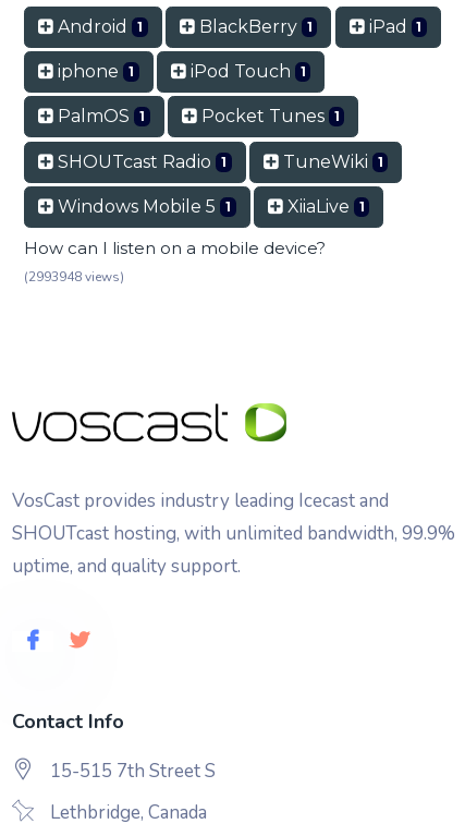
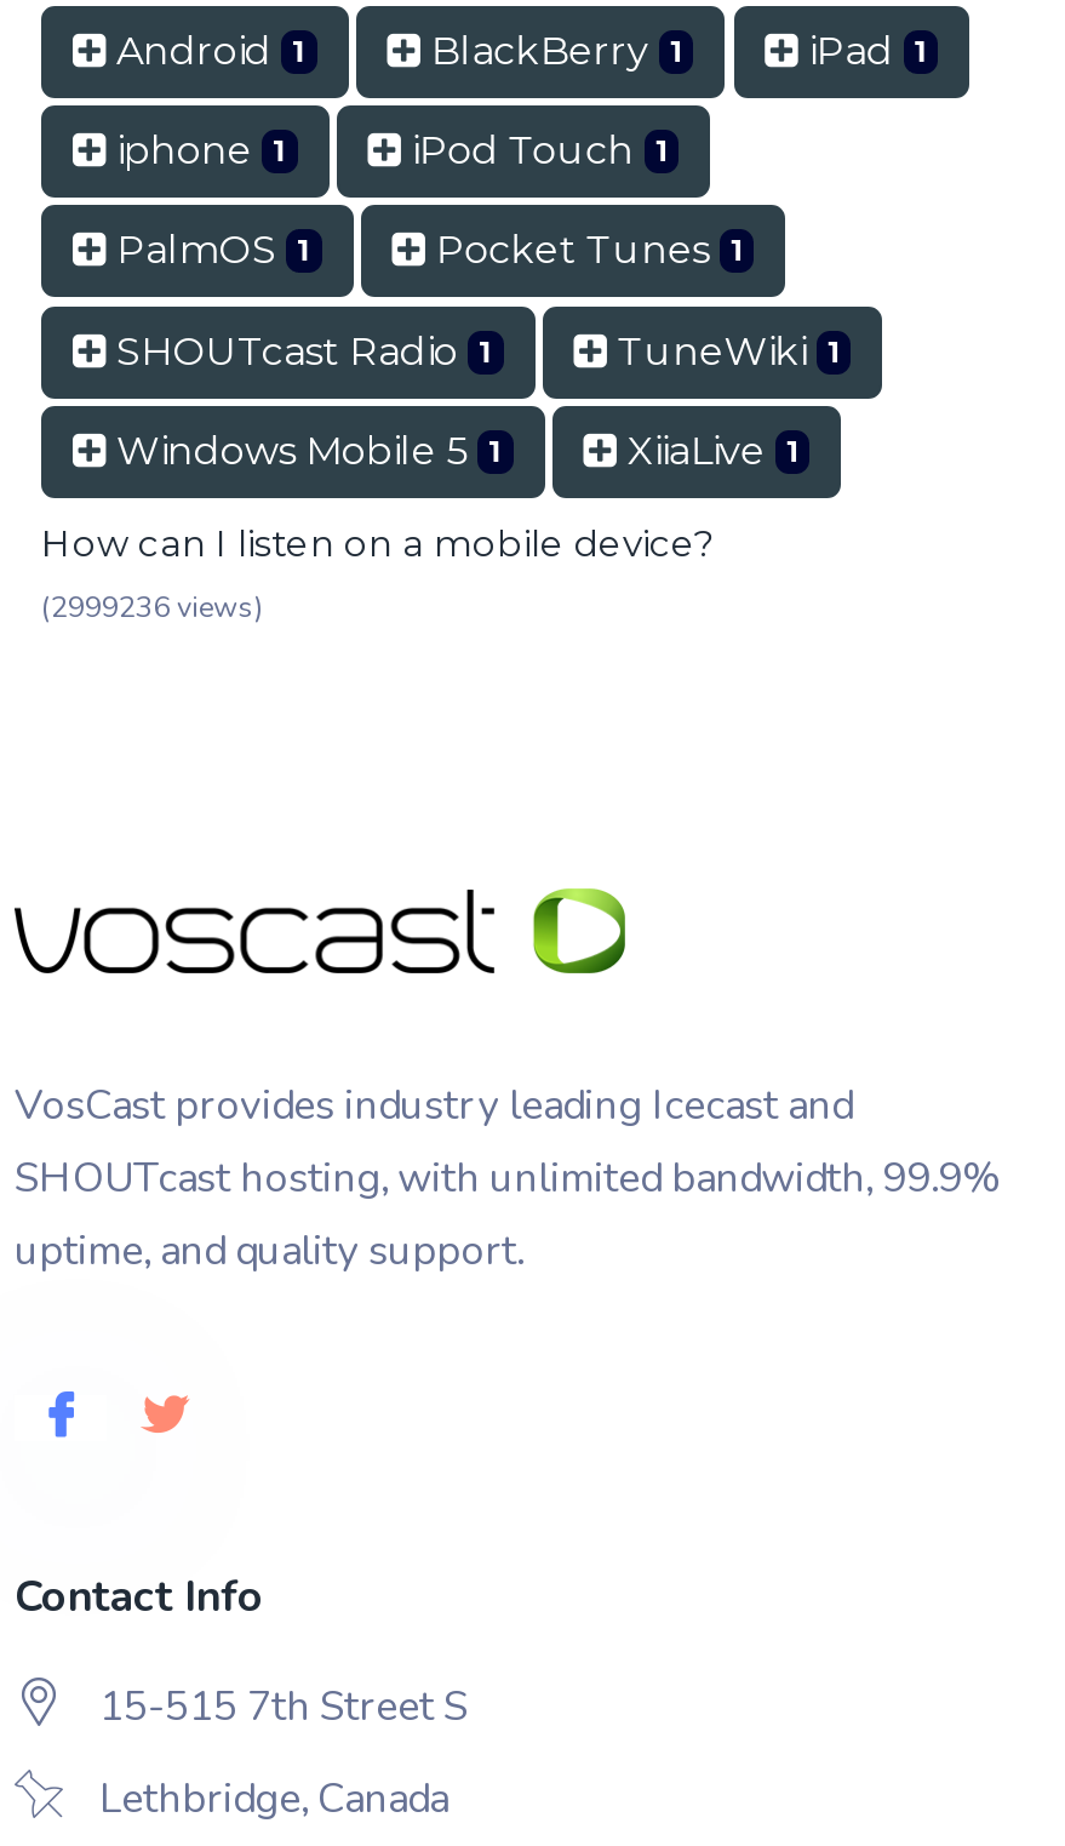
- (2993948 views)
+ (2999236 views)
